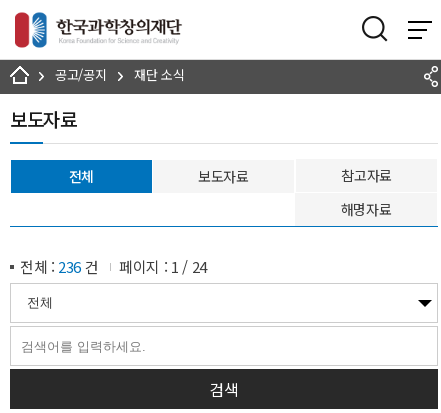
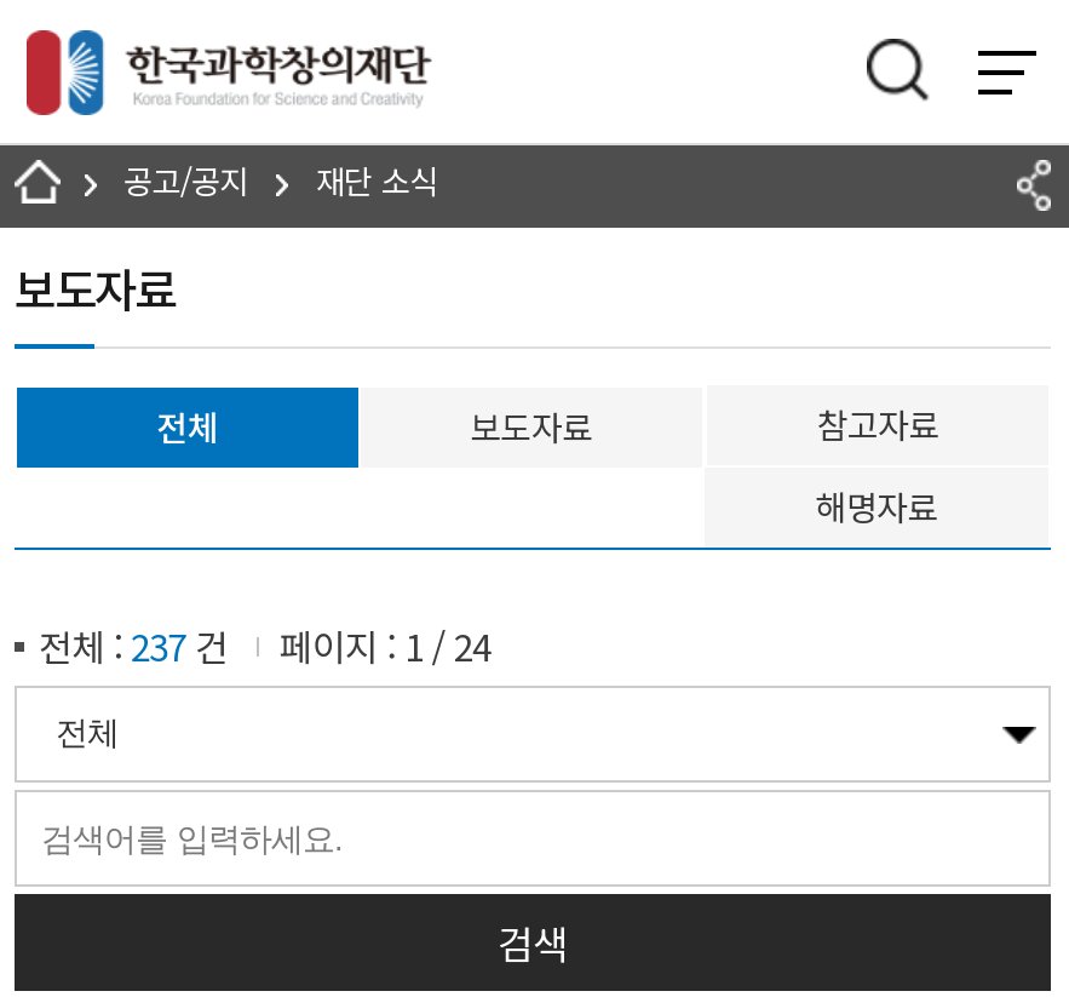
- 전체 : 236 건 페이지 : 1 / 24
+ 전체 : 237 건 페이지 : 1 / 24
